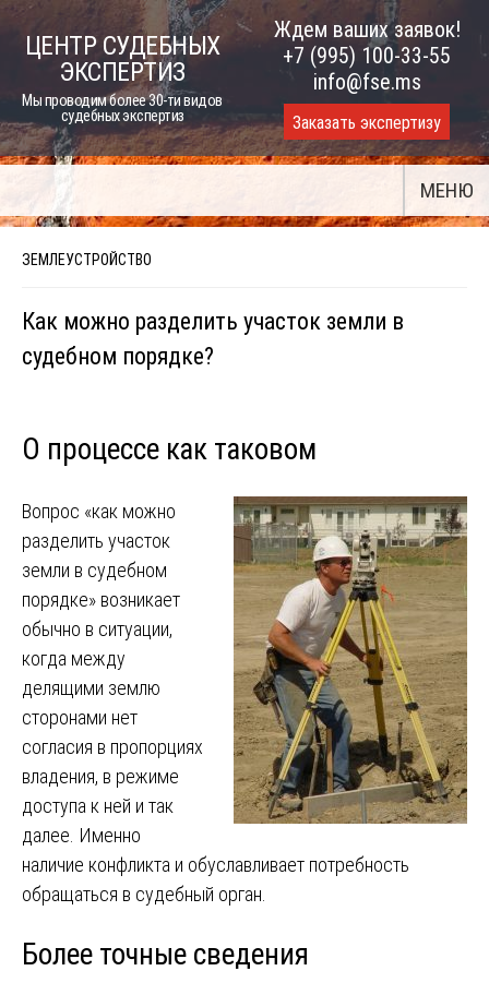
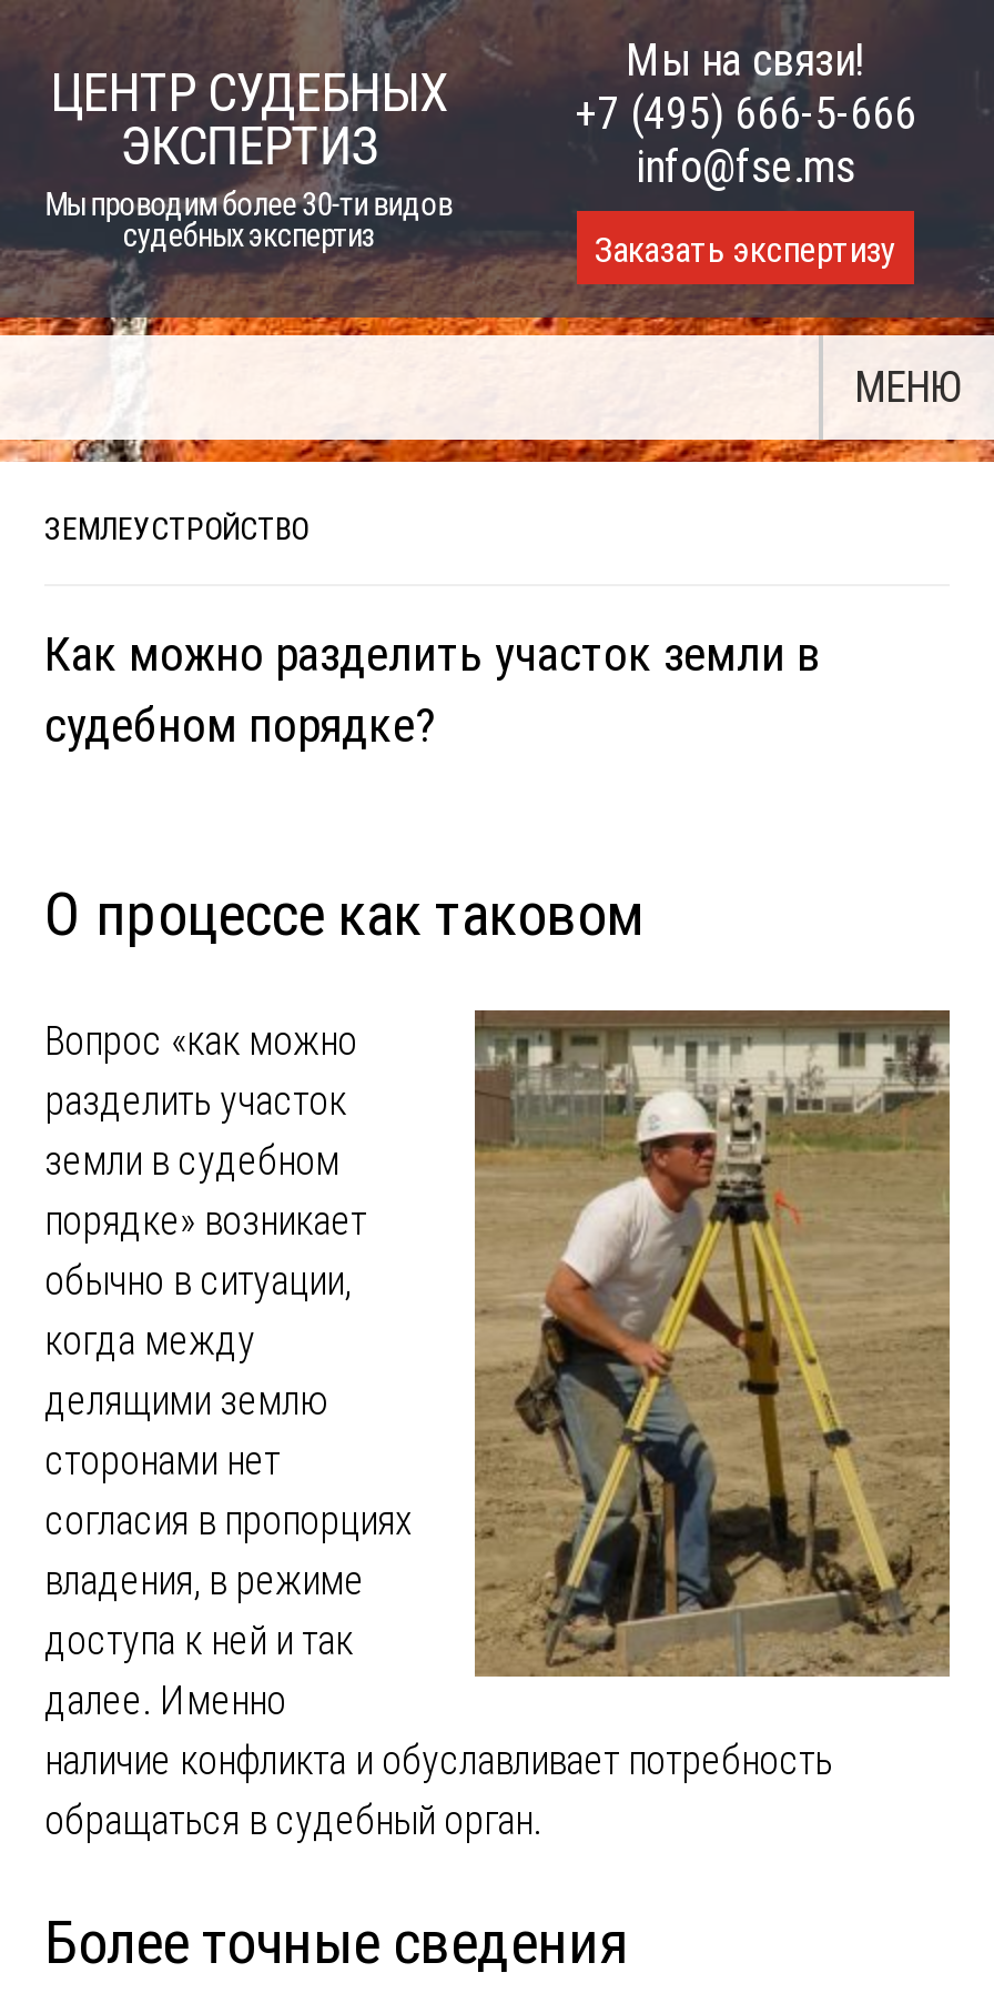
- Ждем ваших заявок!
- +7 (995) 100-33-55
+ Мы на связи!
+ +7 (495) 666-5-666
